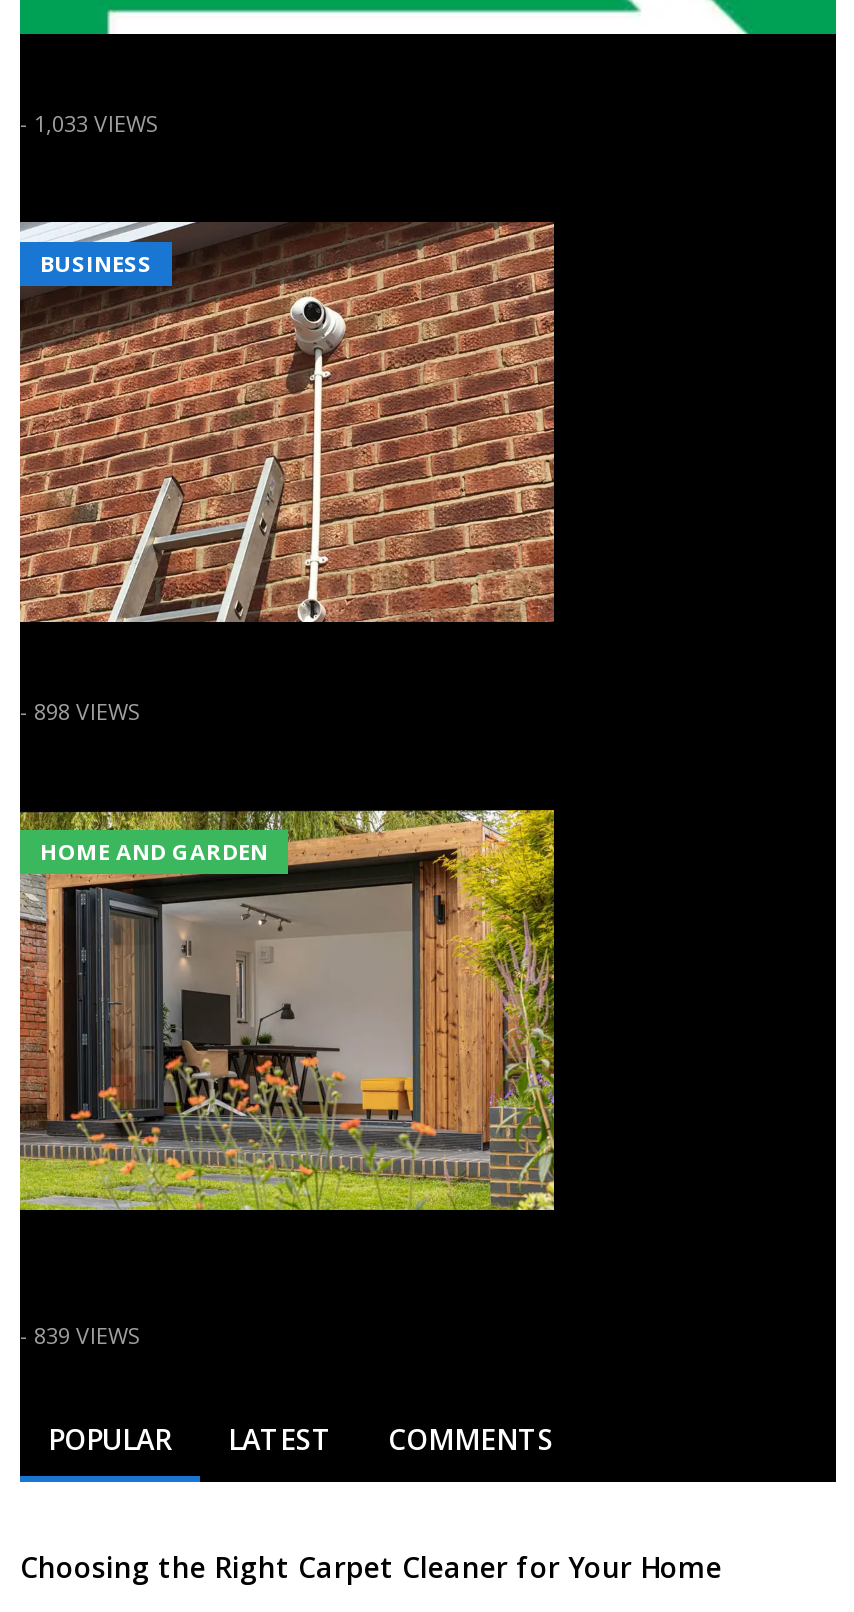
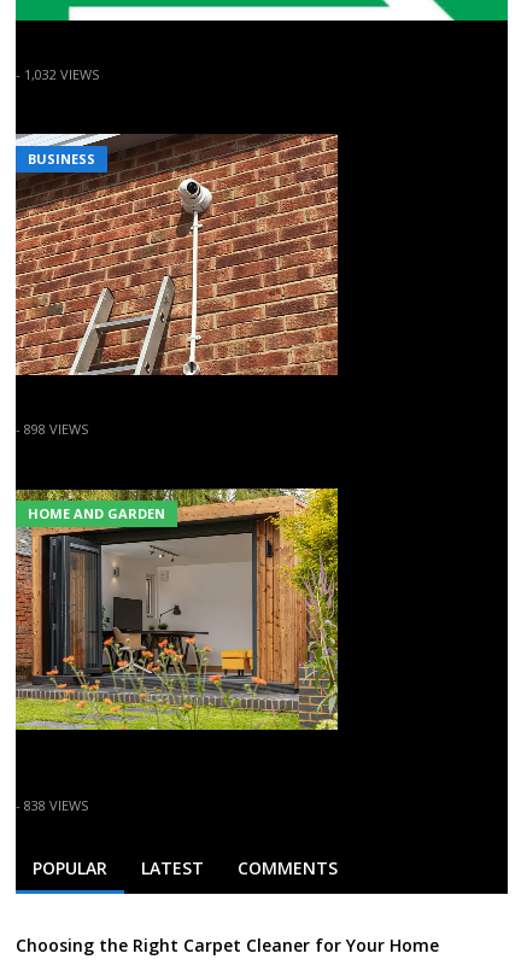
- - 1,033 VIEWS
+ - 1,032 VIEWS

- - 839 VIEWS
+ - 838 VIEWS
